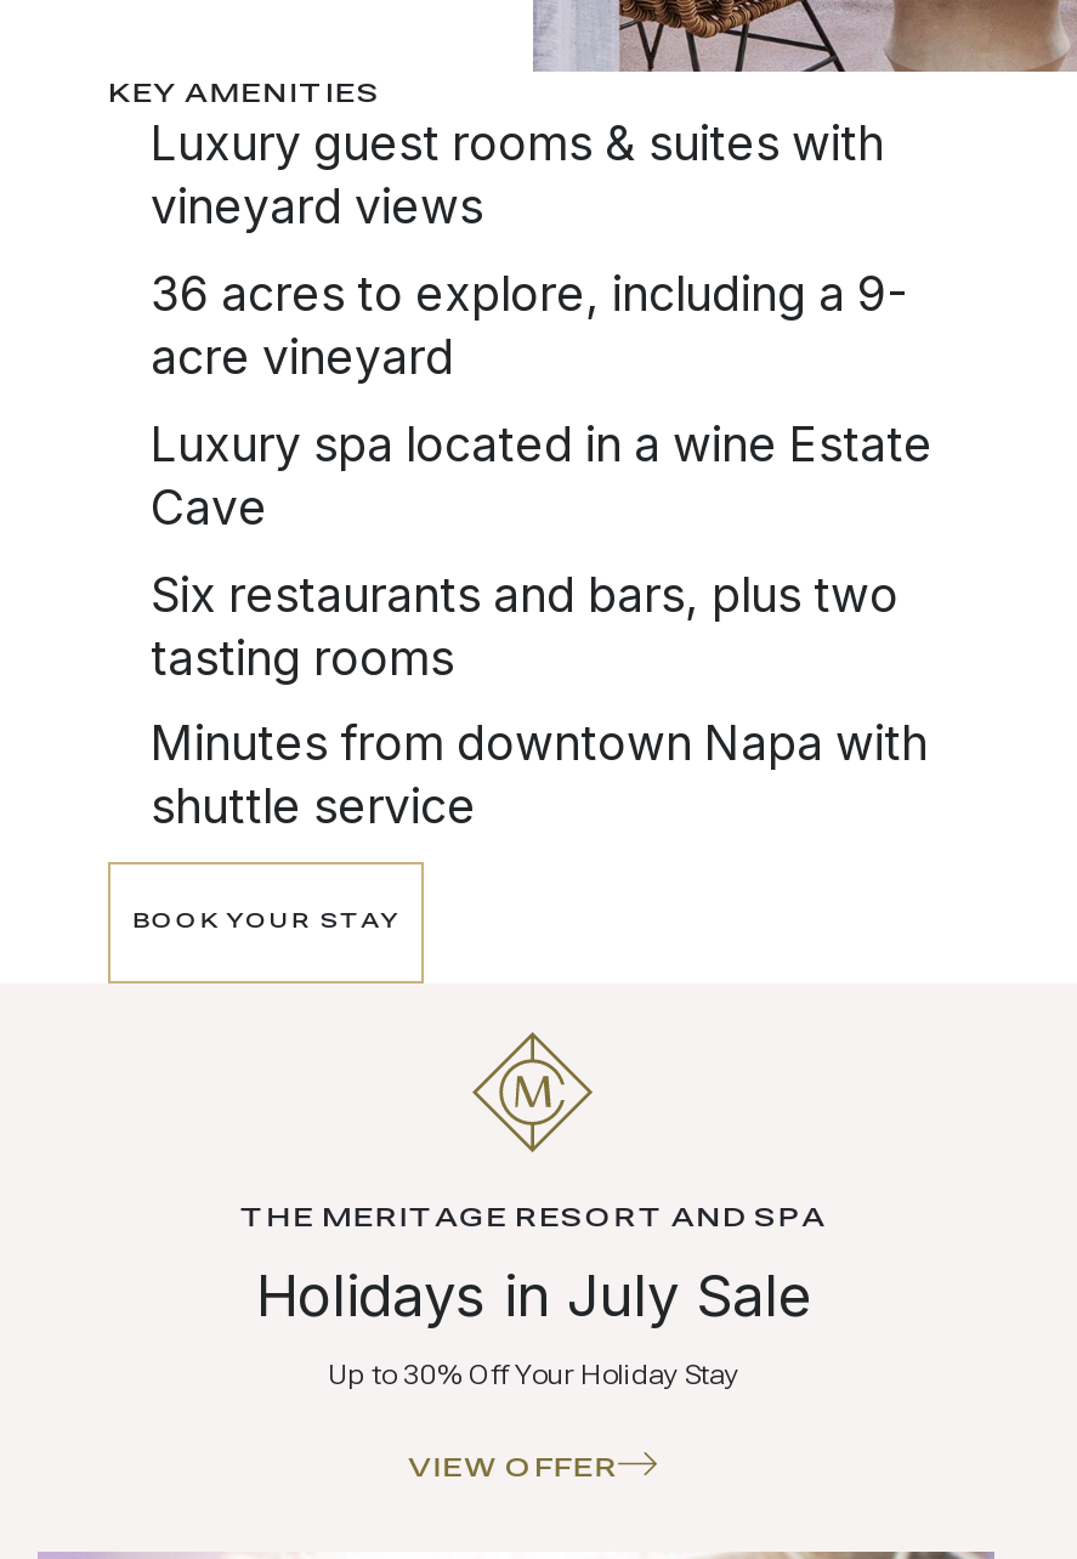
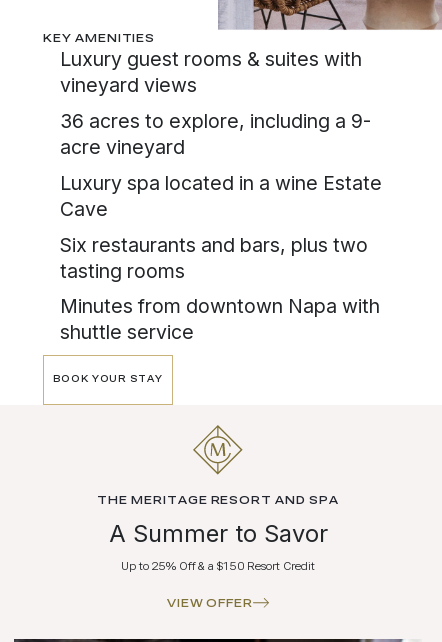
- Holidays in July Sale
- Up to 30% Off Your Holiday Stay
+ A Summer to Savor
+ Up to 25% Off & a $150 Resort Credit
